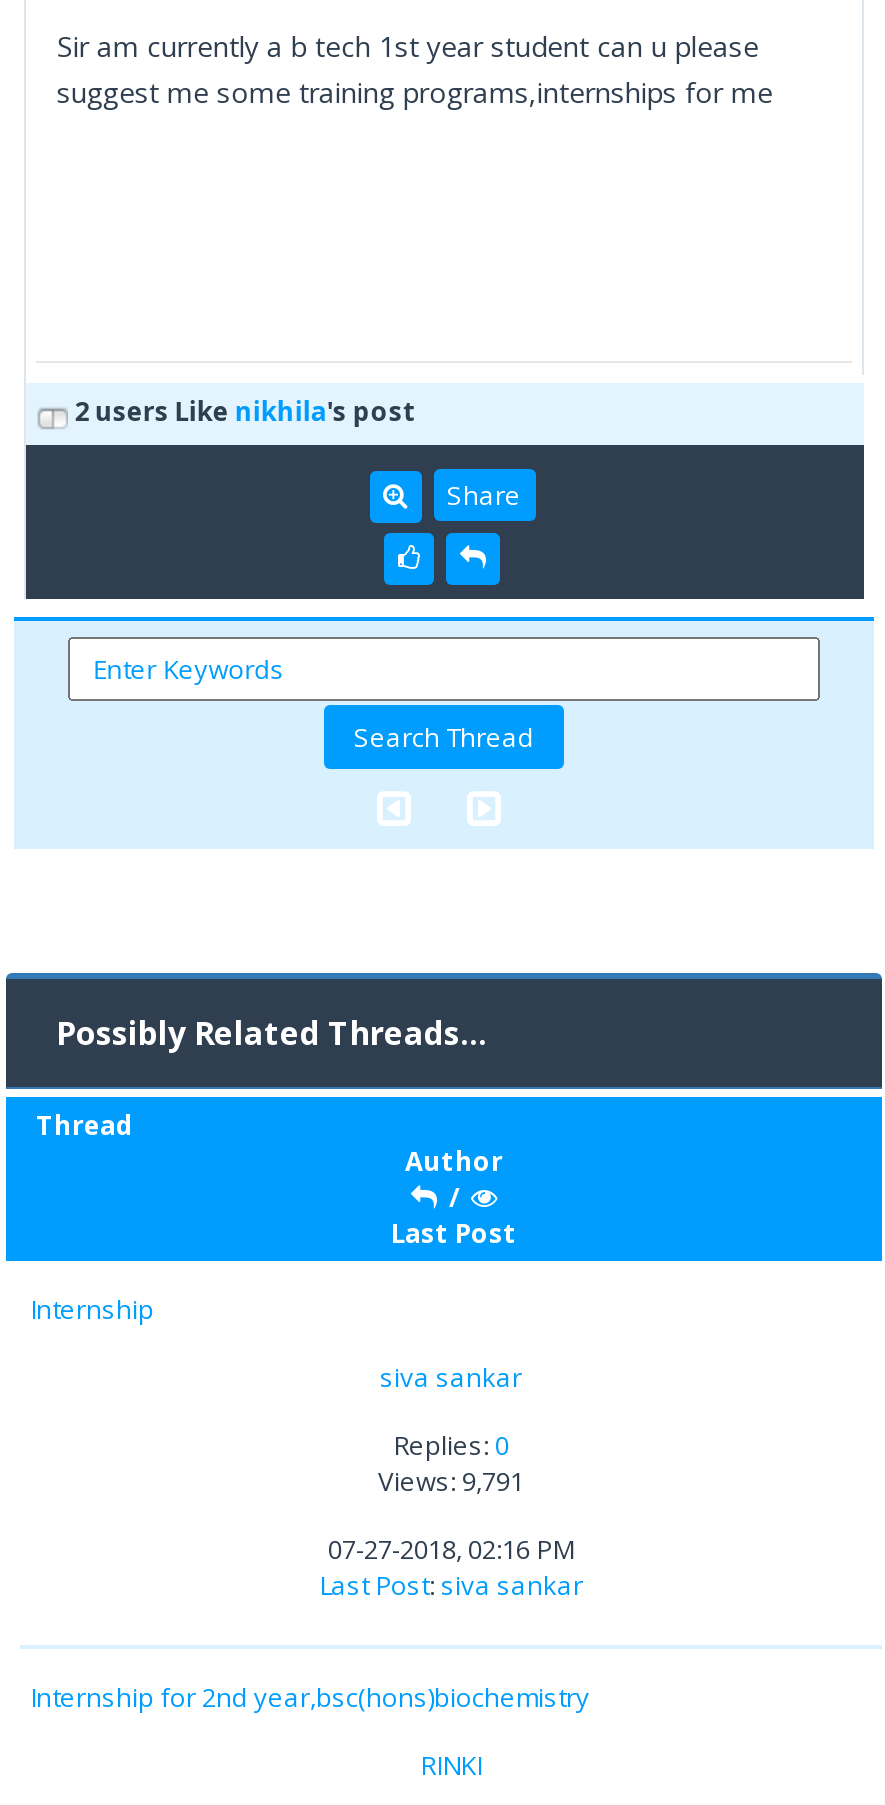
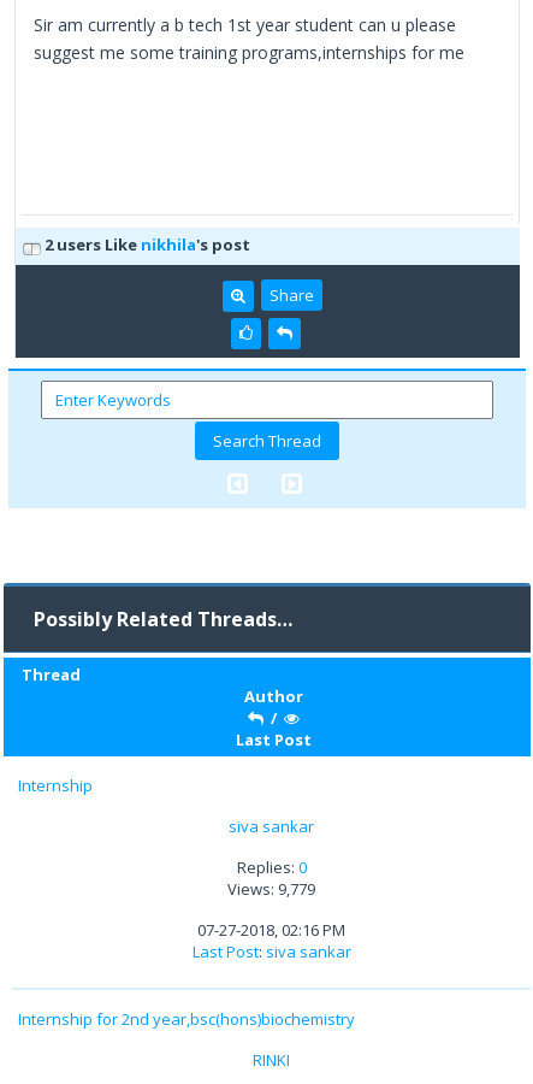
- Views: 9,791
+ Views: 9,779
